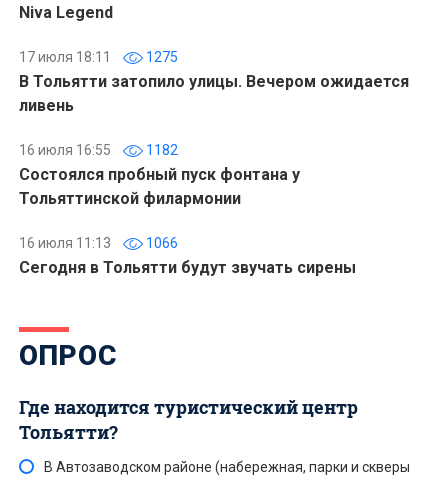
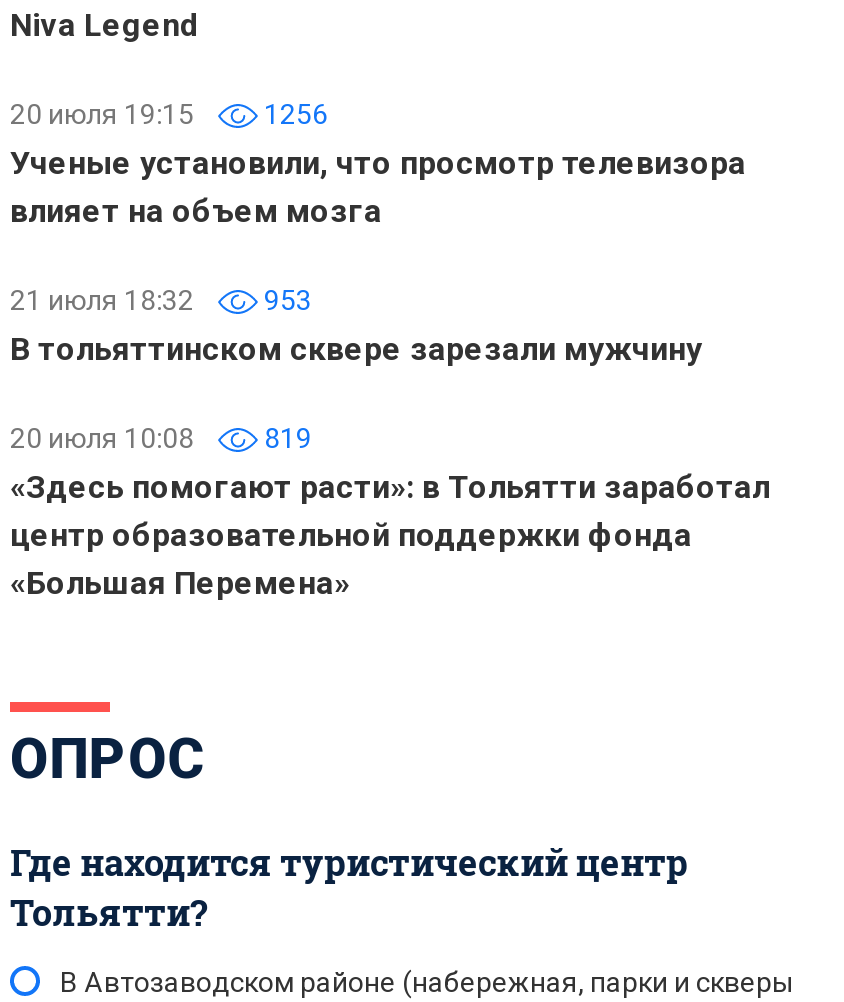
- 17 июля 18:11
- 1275
- В Тольятти затопило улицы. Вечером ожидается
- ливень
+ 20 июля 19:15
+ 1256
+ Ученые установили, что просмотр телевизора
+ влияет на объем мозга

- 16 июля 16:55
- 1182
- Состоялся пробный пуск фонтана у
- Тольяттинской филармонии
+ 21 июля 18:32
+ 953
+ В тольяттинском сквере зарезали мужчину

- 16 июля 11:13
- 1066
- Сегодня в Тольятти будут звучать сирены
+ 20 июля 10:08
+ 819
+ «Здесь помогают расти»: в Тольятти заработал
+ центр образовательной поддержки фонда
+ «Большая Перемена»
